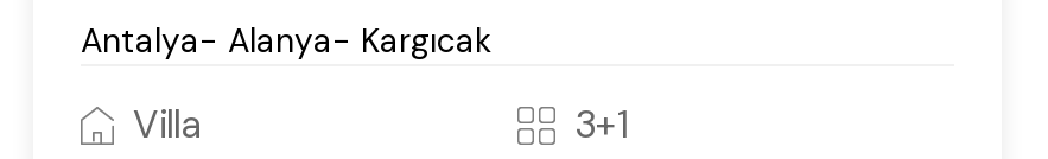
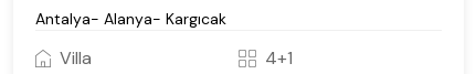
- 3+1
+ 4+1
